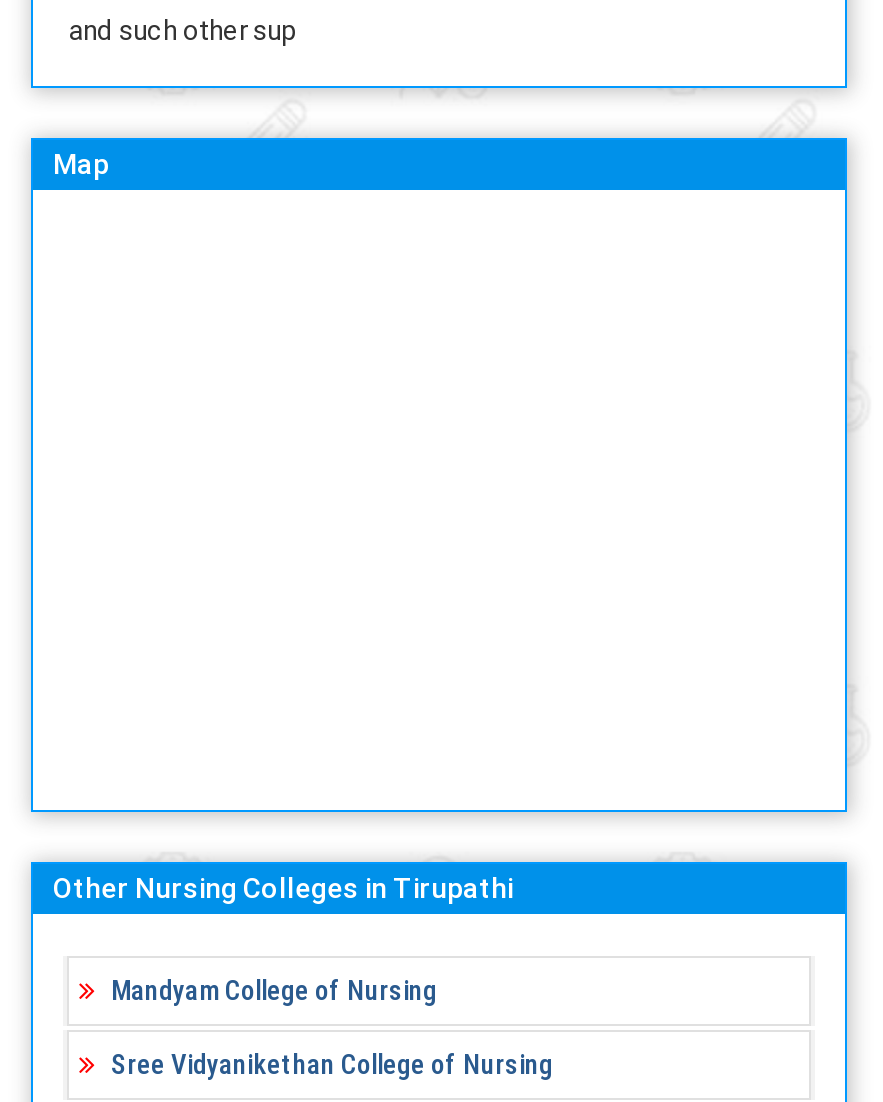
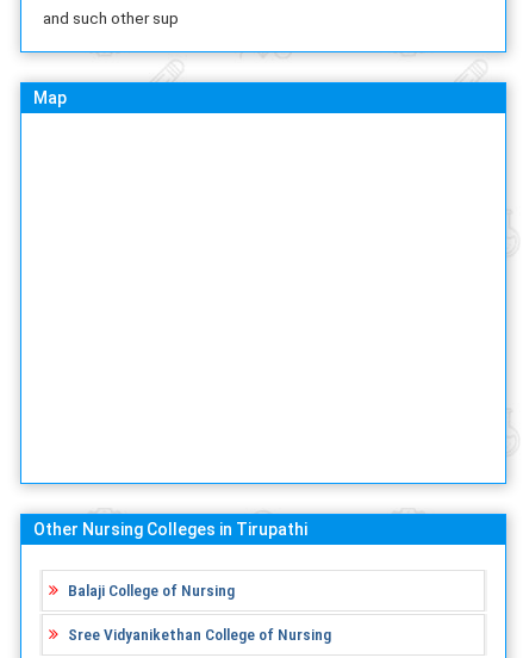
- Mandyam College of Nursing
+ Balaji College of Nursing
